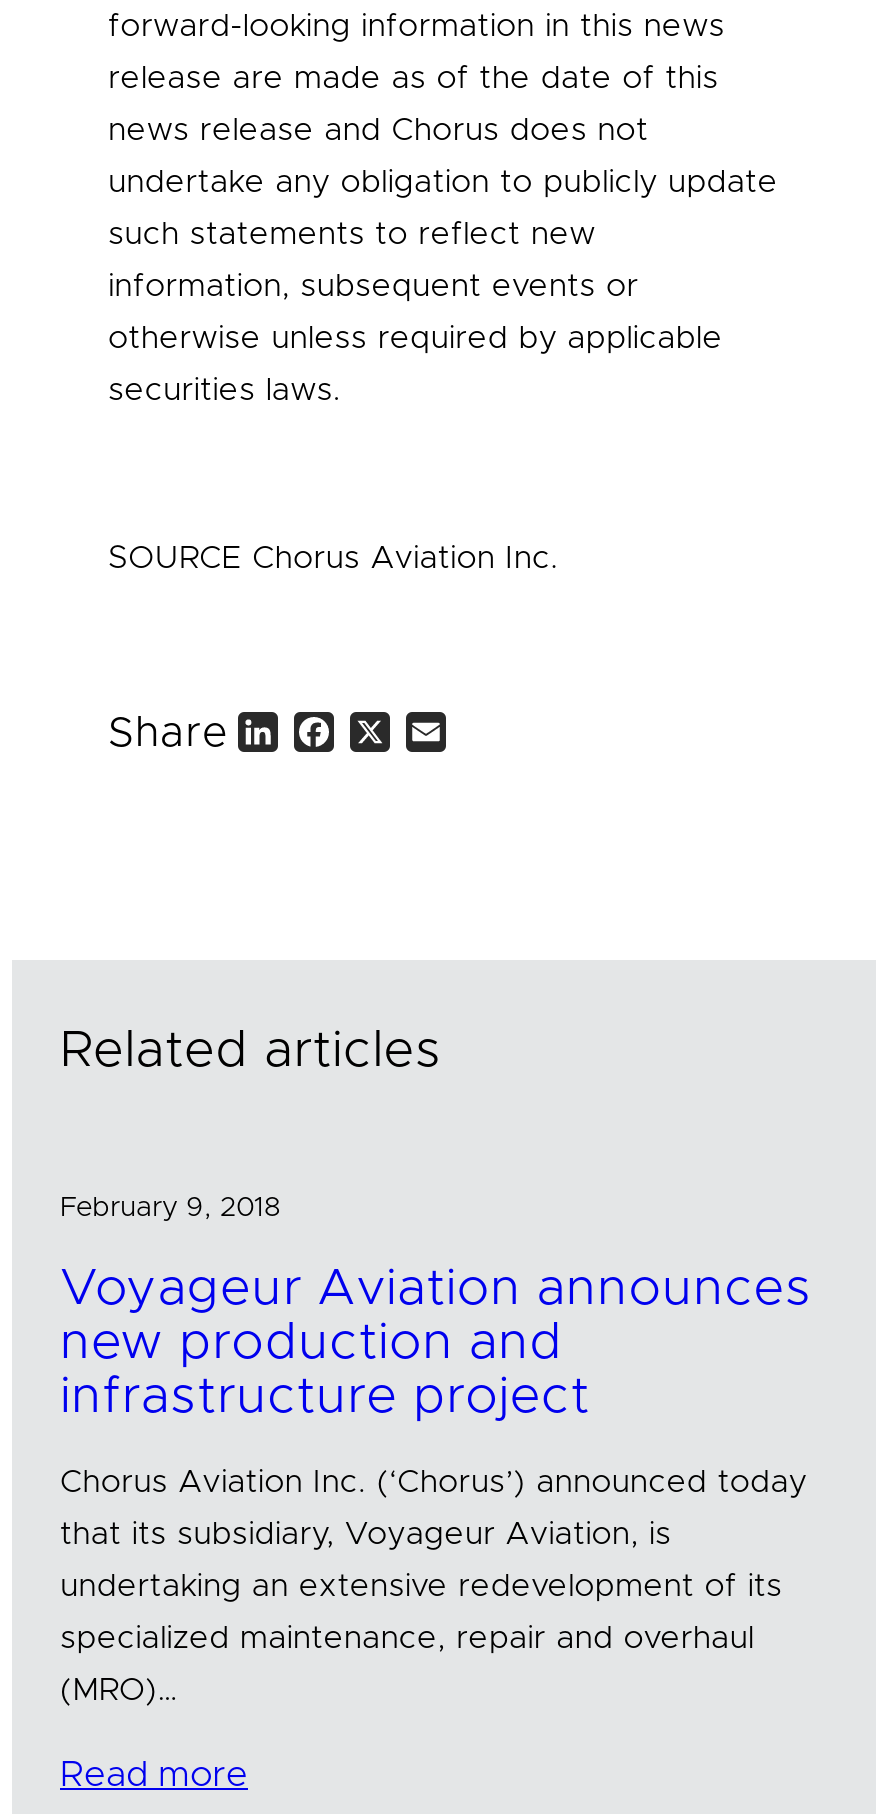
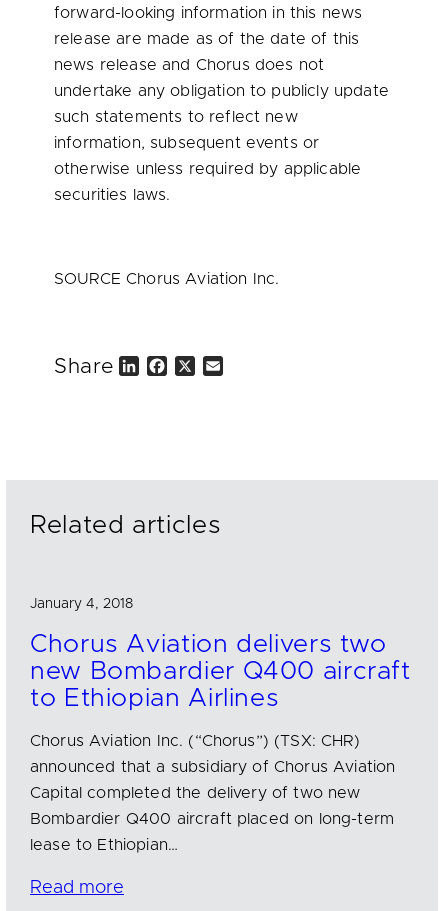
- February 9, 2018
+ January 4, 2018

- Voyageur Aviation announces
- new production and
- infrastructure project
+ Chorus Aviation delivers two
+ new Bombardier Q400 aircraft
+ to Ethiopian Airlines

- Chorus Aviation Inc. (‘Chorus’) announced today
+ Chorus Aviation Inc. (“Chorus”) (TSX: CHR)

- that its subsidiary, Voyageur Aviation, is
+ announced that a subsidiary of Chorus Aviation

- undertaking an extensive redevelopment of its
+ Capital completed the delivery of two new

- specialized maintenance, repair and overhaul
+ Bombardier Q400 aircraft placed on long-term

- (MRO)…
+ lease to Ethiopian…
